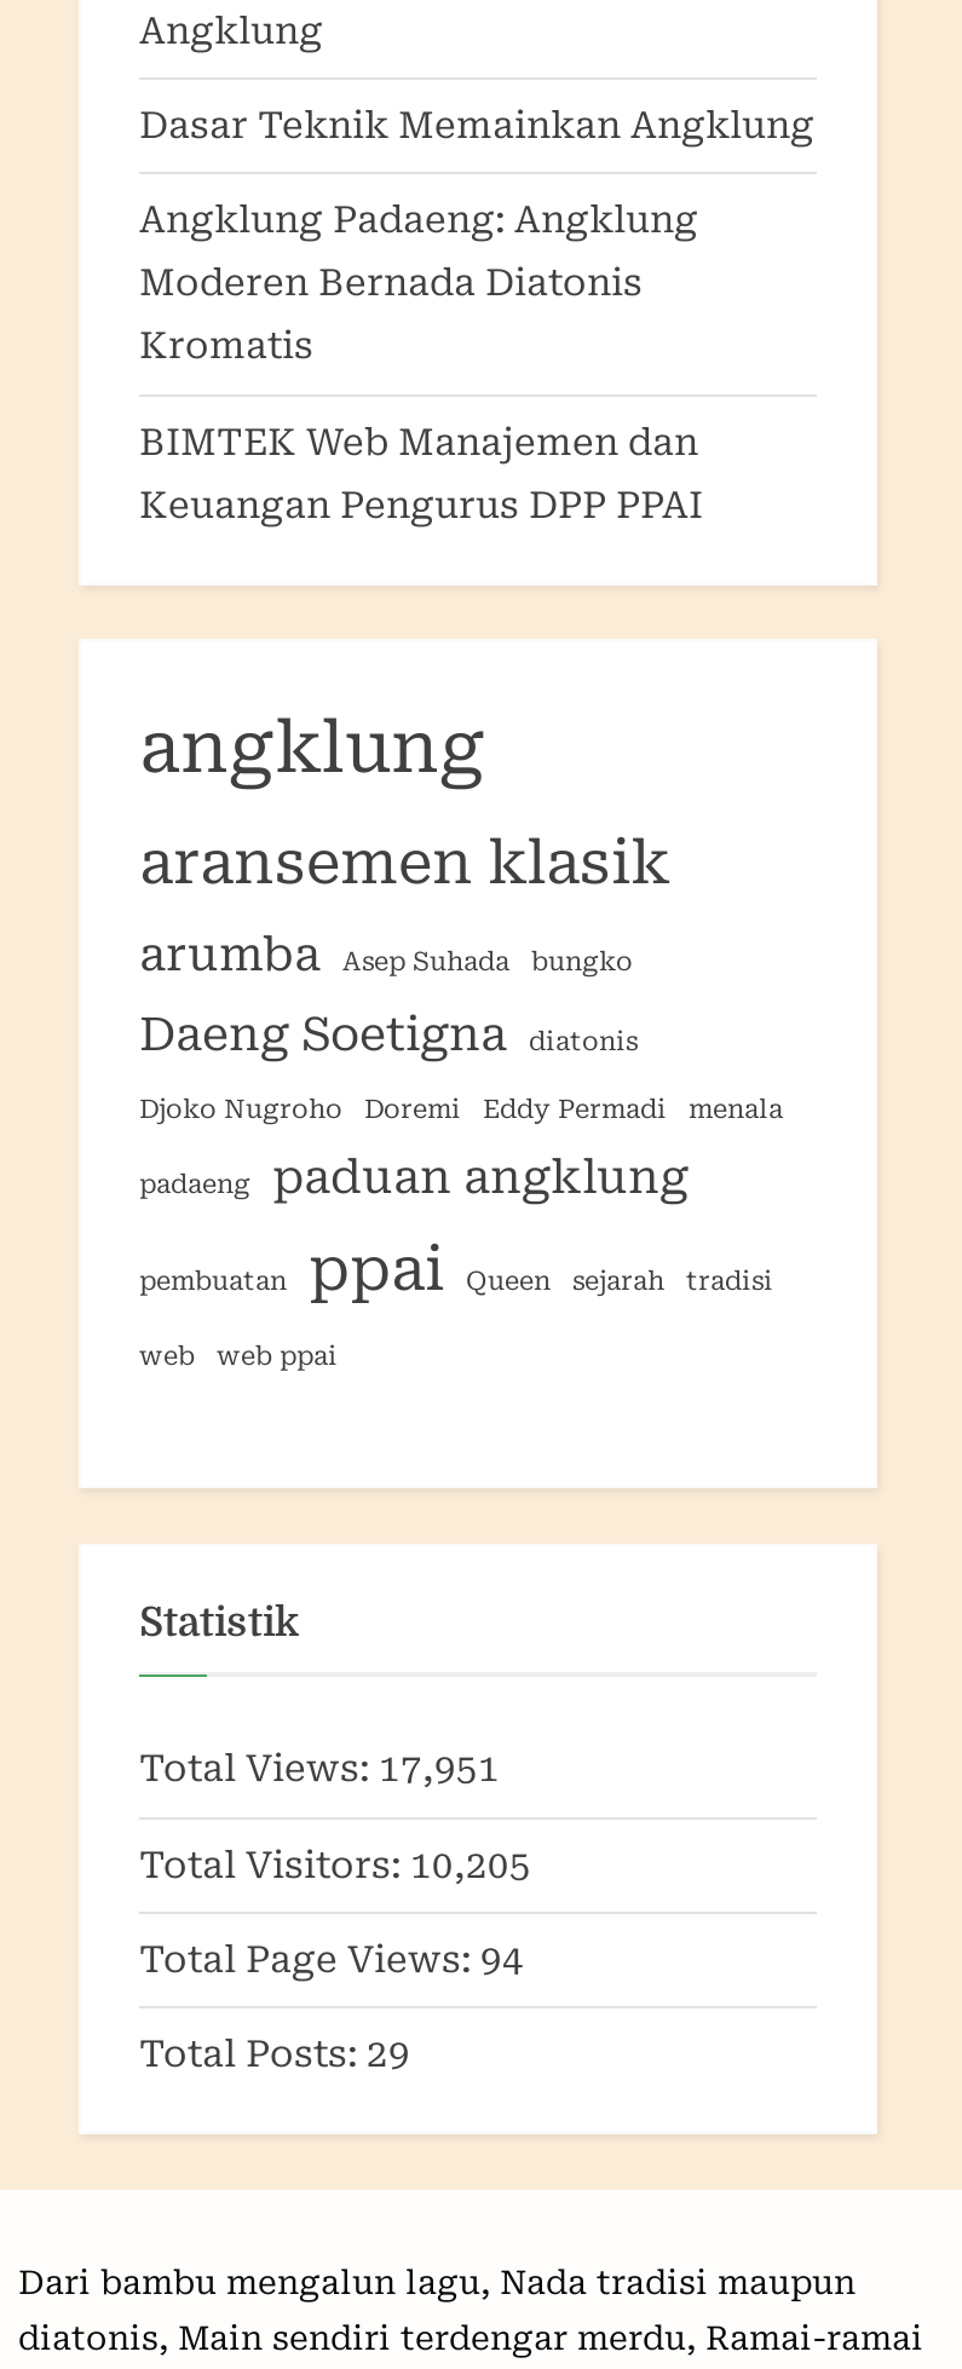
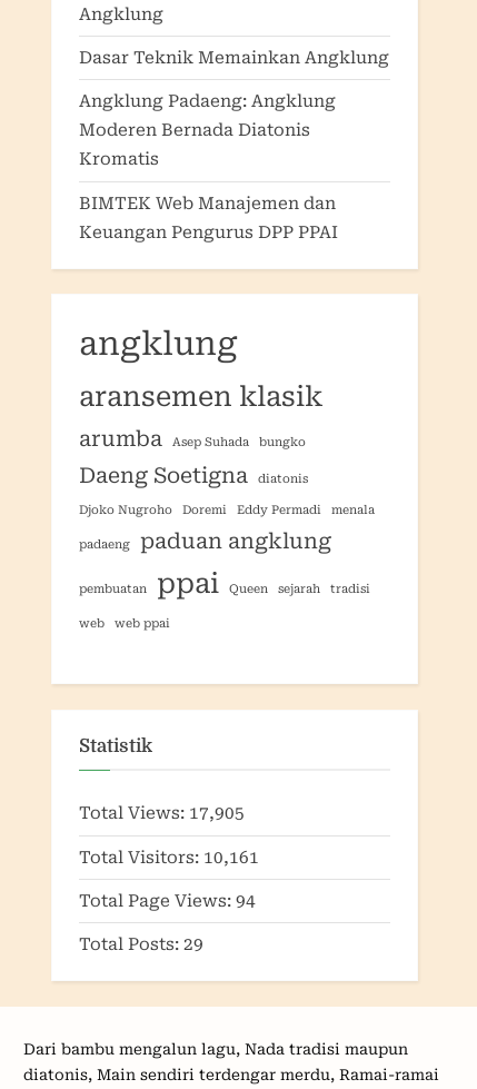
- Total Views: 17,951
+ Total Views: 17,905

- Total Visitors: 10,205
+ Total Visitors: 10,161
